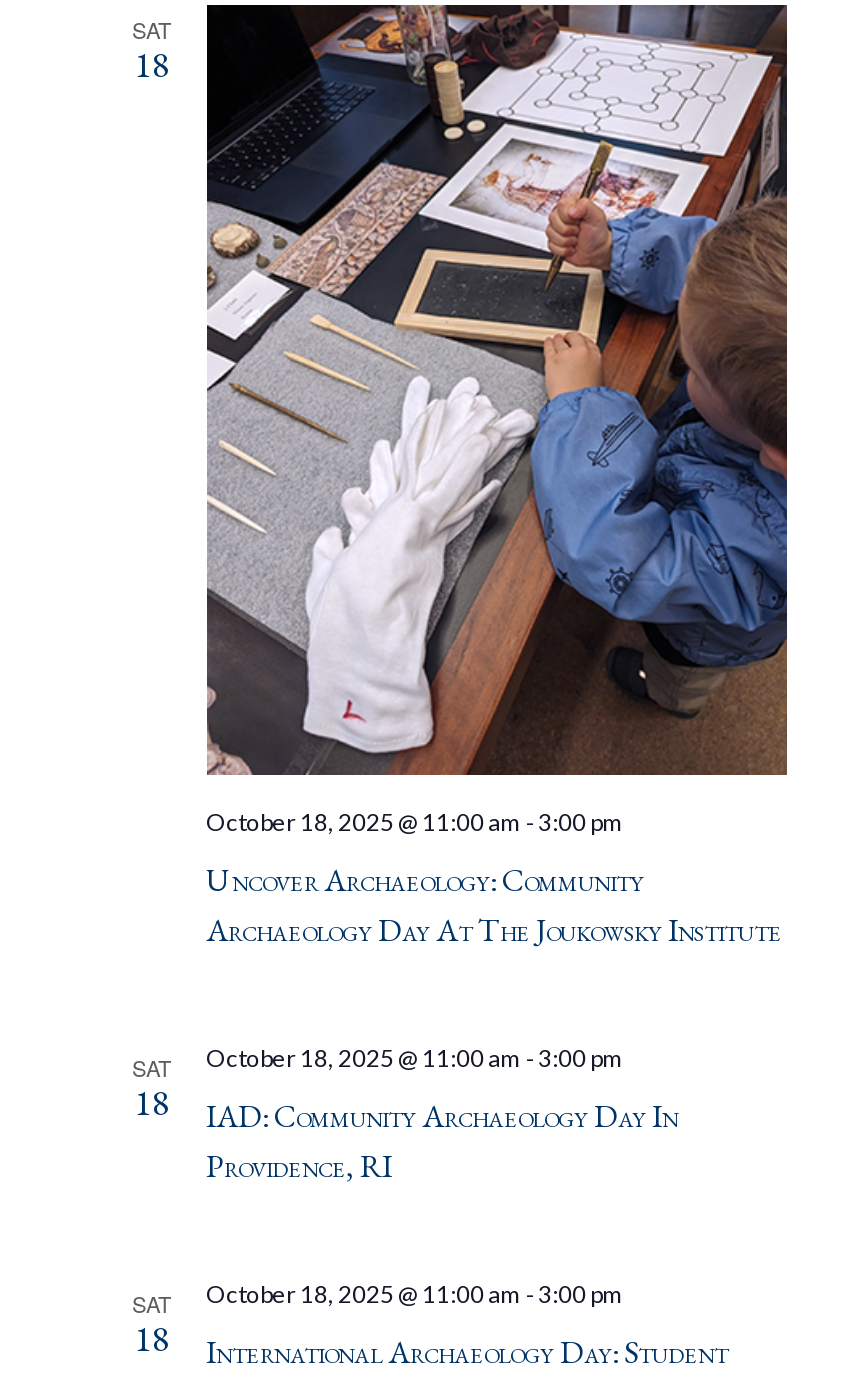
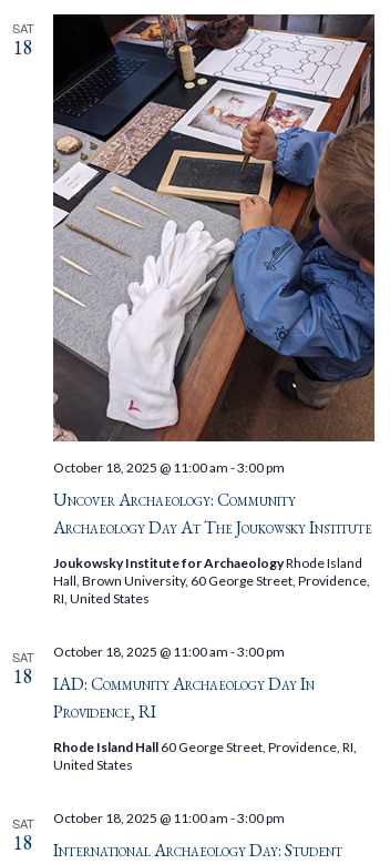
+ Joukowsky Institute for Archaeology Rhode Island
+ Hall, Brown University, 60 George Street, Providence,
+ RI, United States

+ Rhode Island Hall 60 George Street, Providence, RI,
+ United States
